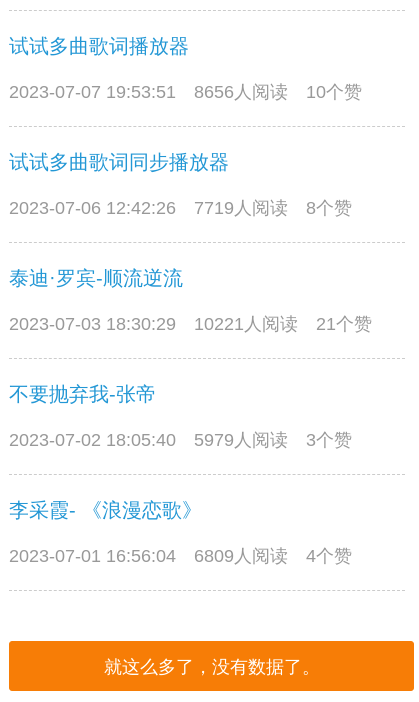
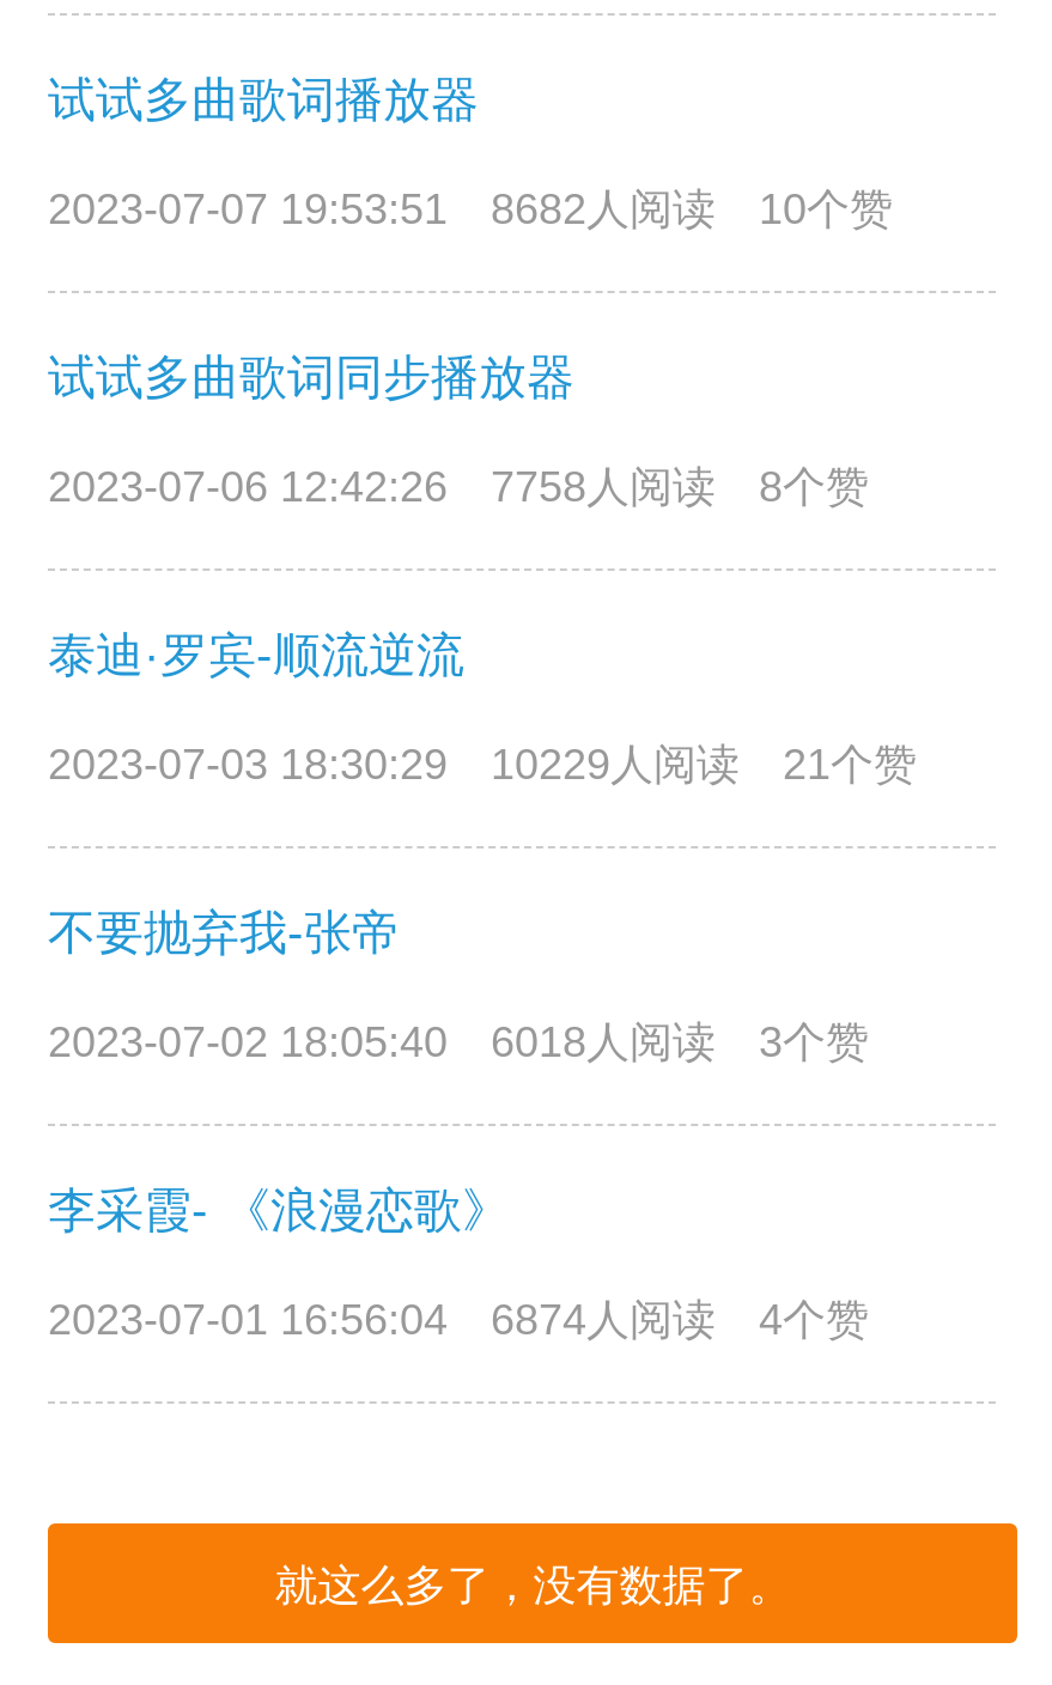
- 2023-07-07 19:53:51 8656人阅读 10个赞
+ 2023-07-07 19:53:51 8682人阅读 10个赞

- 2023-07-06 12:42:26 7719人阅读 8个赞
+ 2023-07-06 12:42:26 7758人阅读 8个赞

- 2023-07-03 18:30:29 10221人阅读 21个赞
+ 2023-07-03 18:30:29 10229人阅读 21个赞

- 2023-07-02 18:05:40 5979人阅读 3个赞
+ 2023-07-02 18:05:40 6018人阅读 3个赞

- 2023-07-01 16:56:04 6809人阅读 4个赞
+ 2023-07-01 16:56:04 6874人阅读 4个赞
